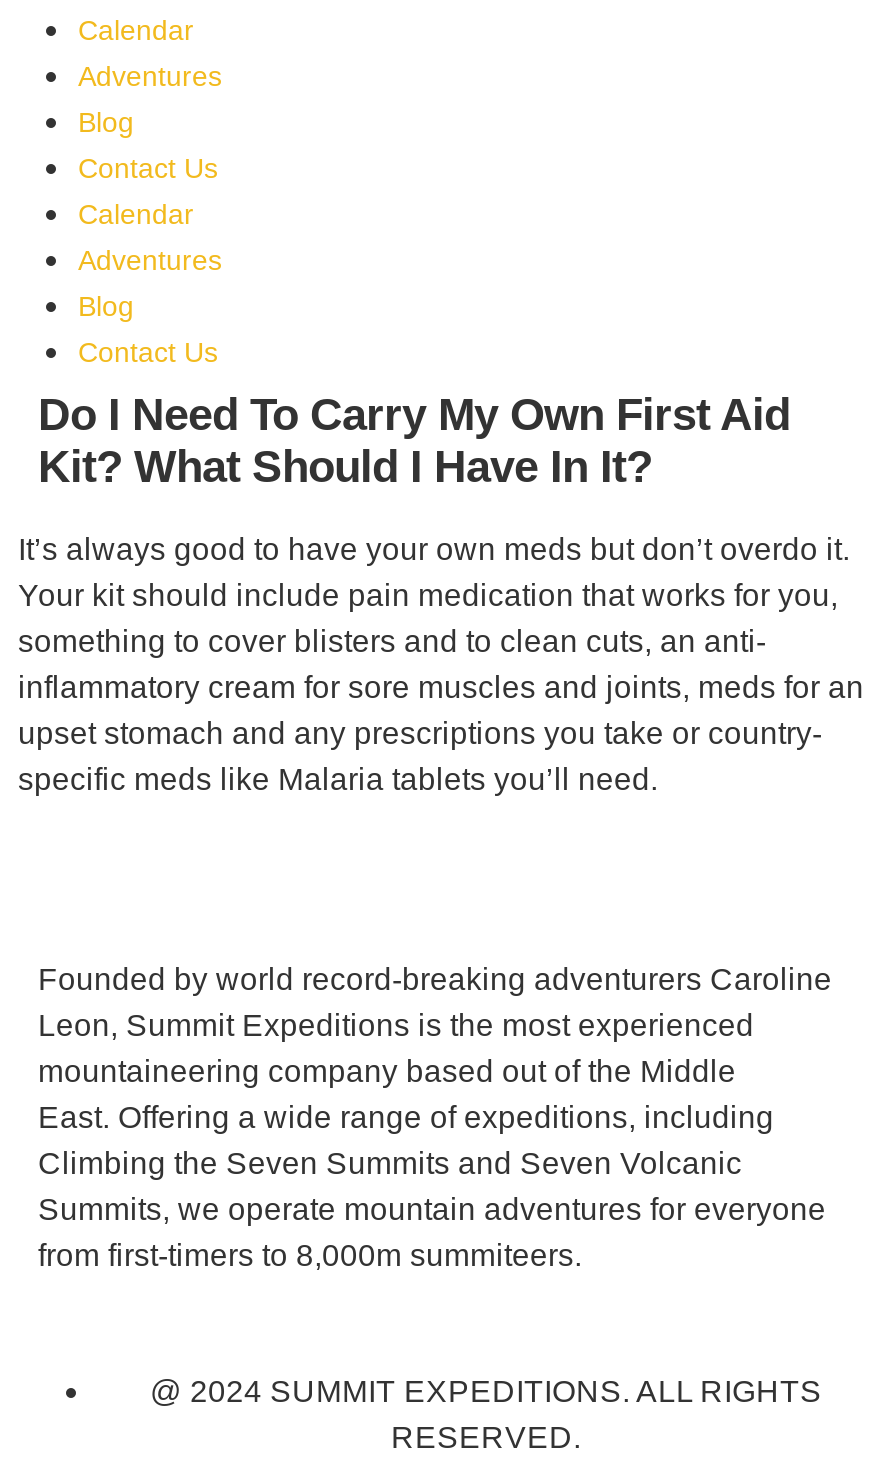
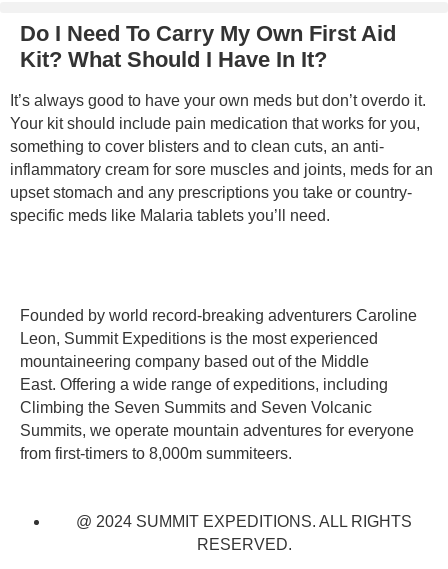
- Calendar
- Adventures
- Blog
- Contact Us
- Calendar
- Adventures
- Blog
- Contact Us
